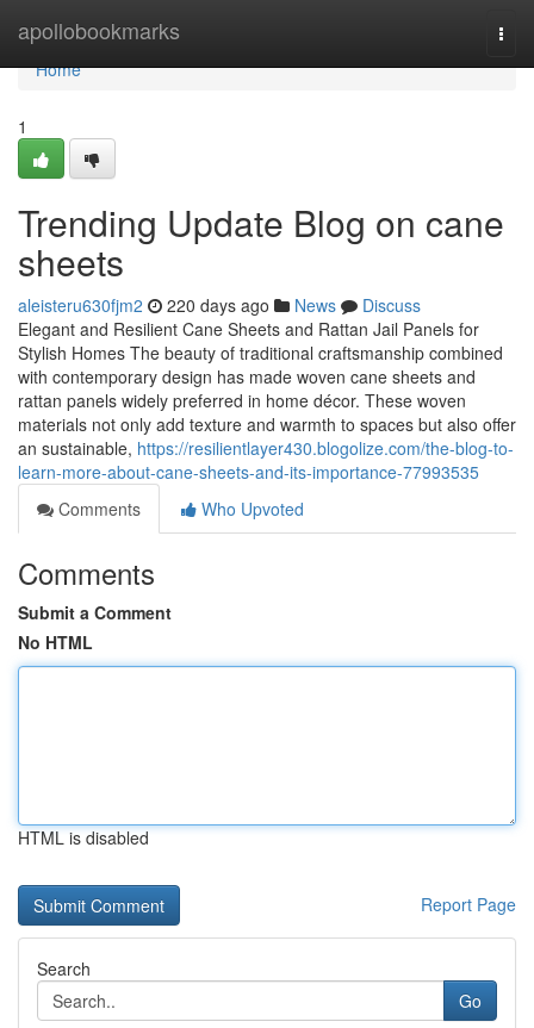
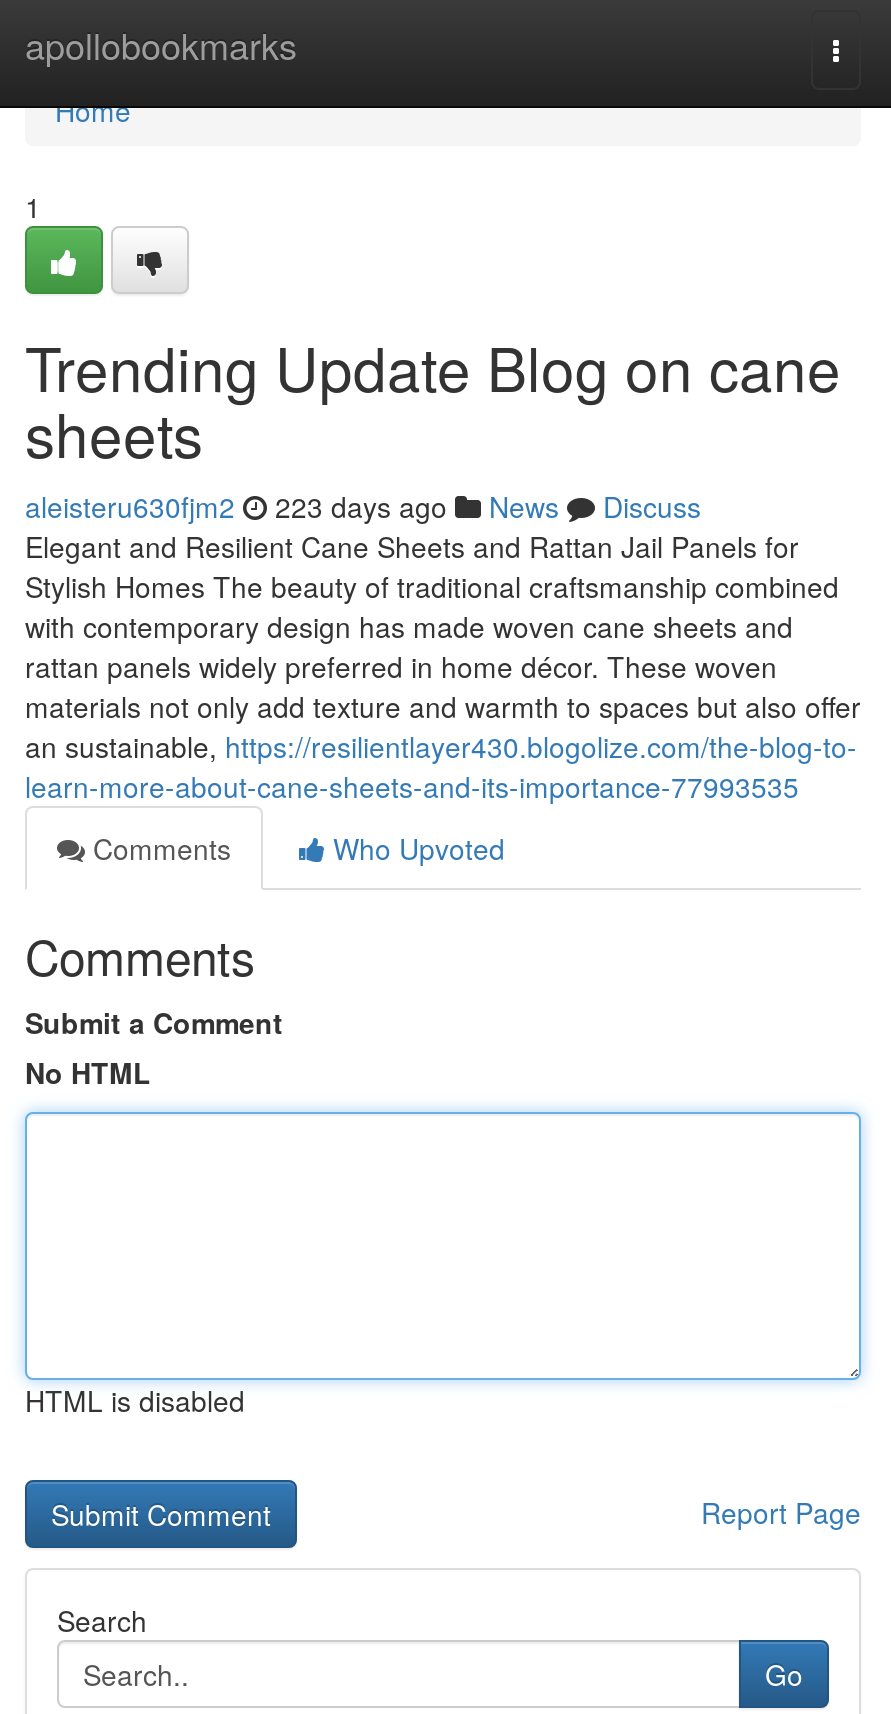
- aleisteru630fjm2 220 days ago News Discuss
+ aleisteru630fjm2 223 days ago News Discuss
